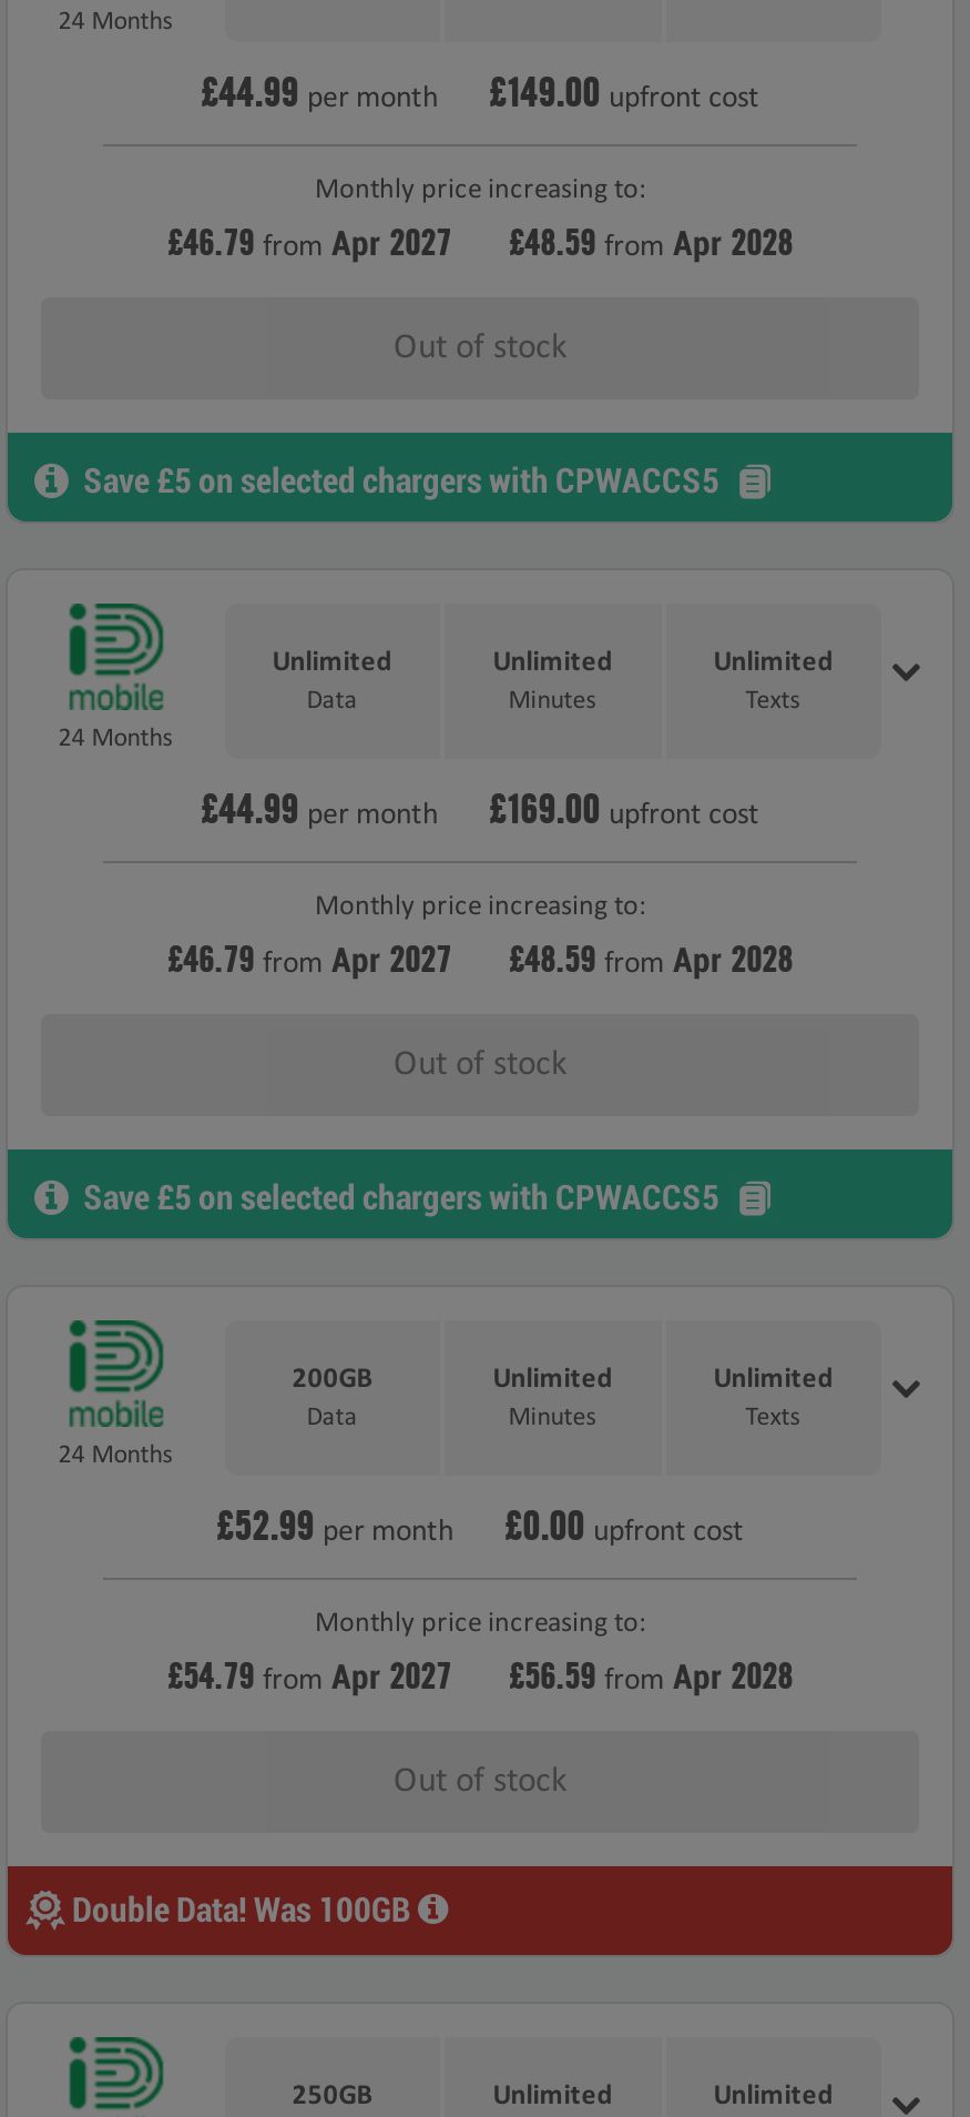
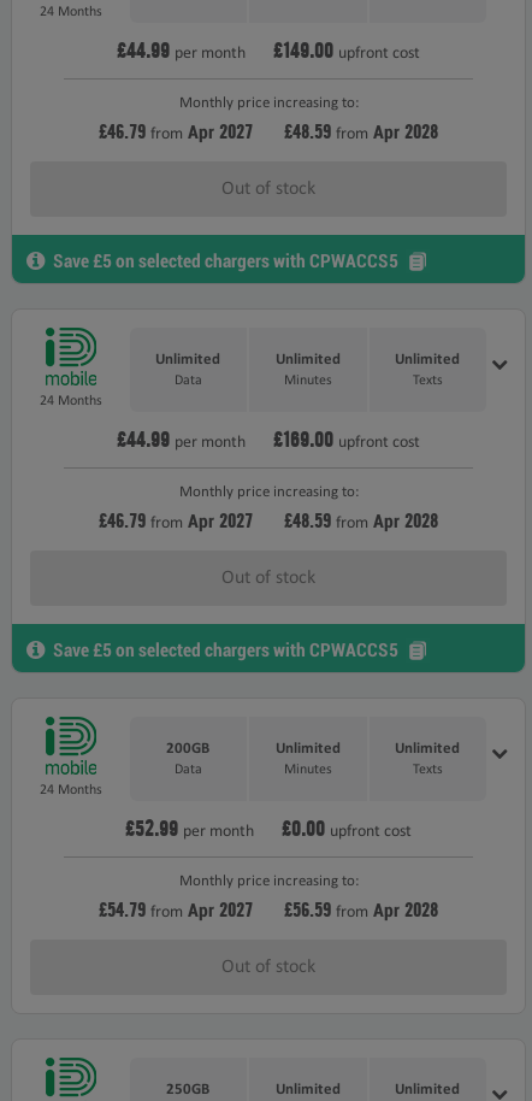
- Double Data! Was 100GB
